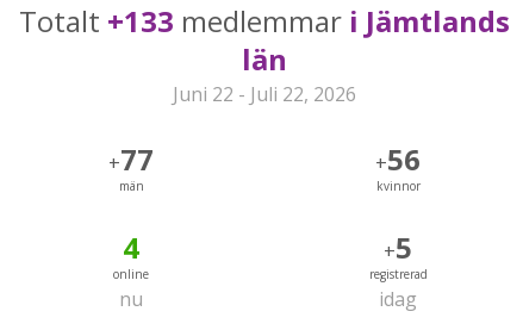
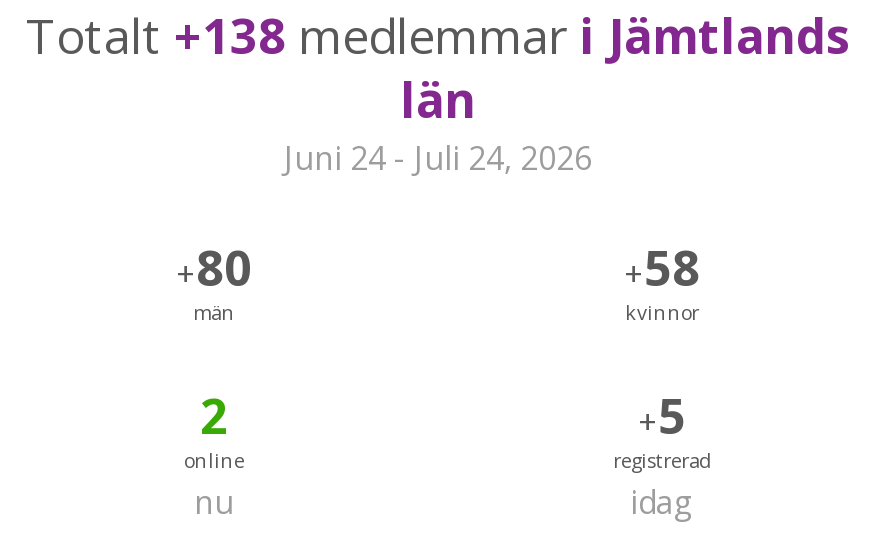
- Totalt +133 medlemmar i Jämtlands
+ Totalt +138 medlemmar i Jämtlands

- Juni 22 - Juli 22, 2026
+ Juni 24 - Juli 24, 2026

- +77
+ +80

- +56
+ +58

- 4
+ 2
